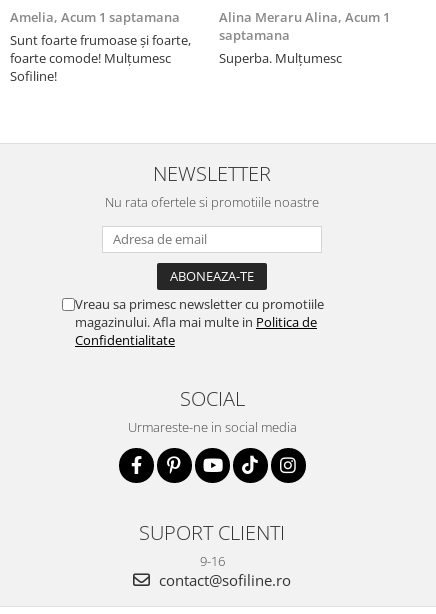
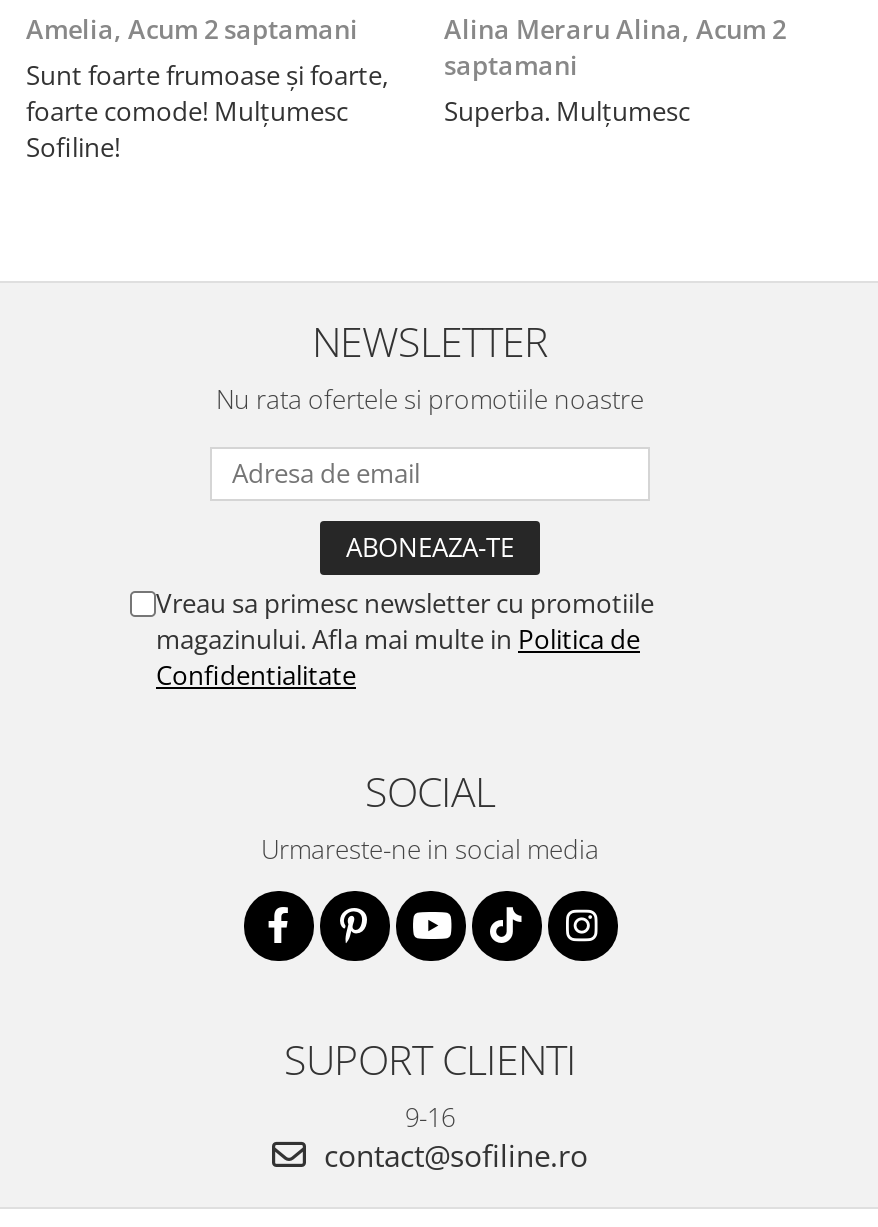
- Amelia, Acum 1 saptamana
+ Amelia, Acum 2 saptamani

- Alina Meraru Alina, Acum 1
- saptamana
+ Alina Meraru Alina, Acum 2
+ saptamani
